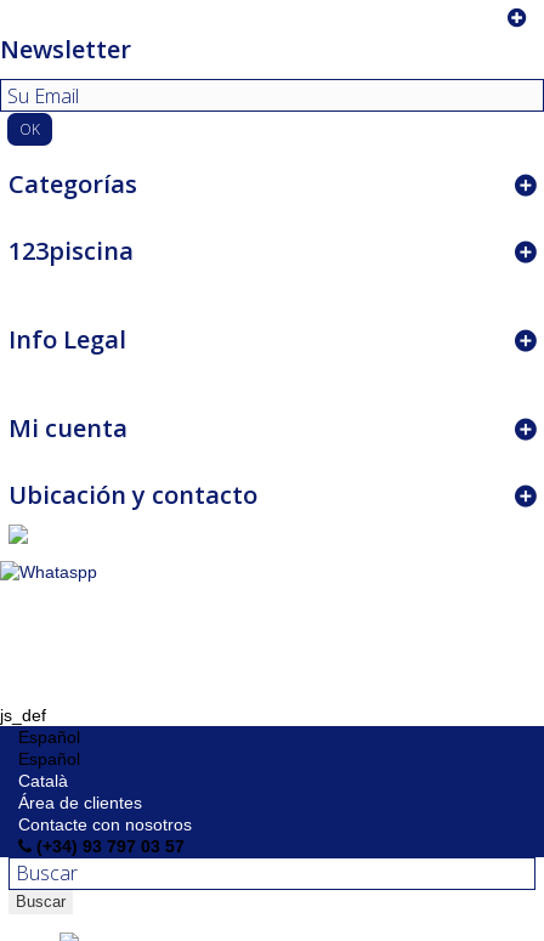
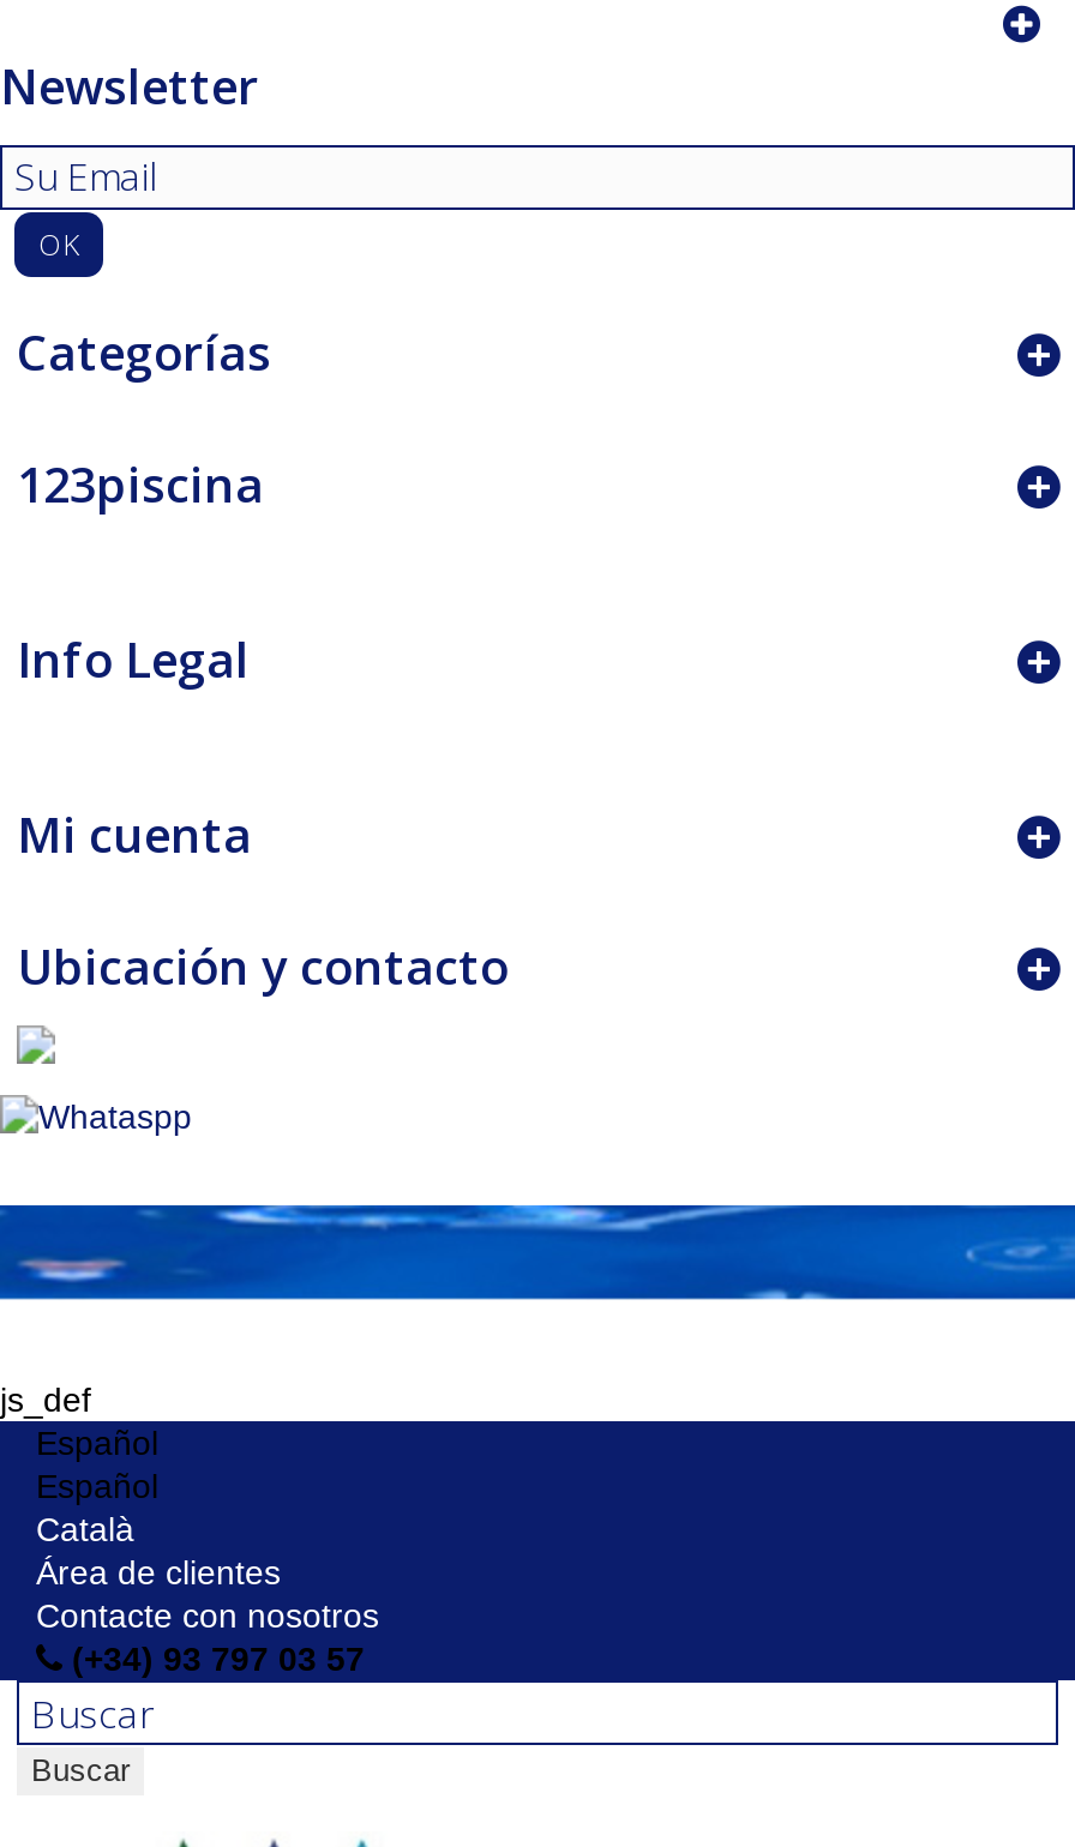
+ [image]
